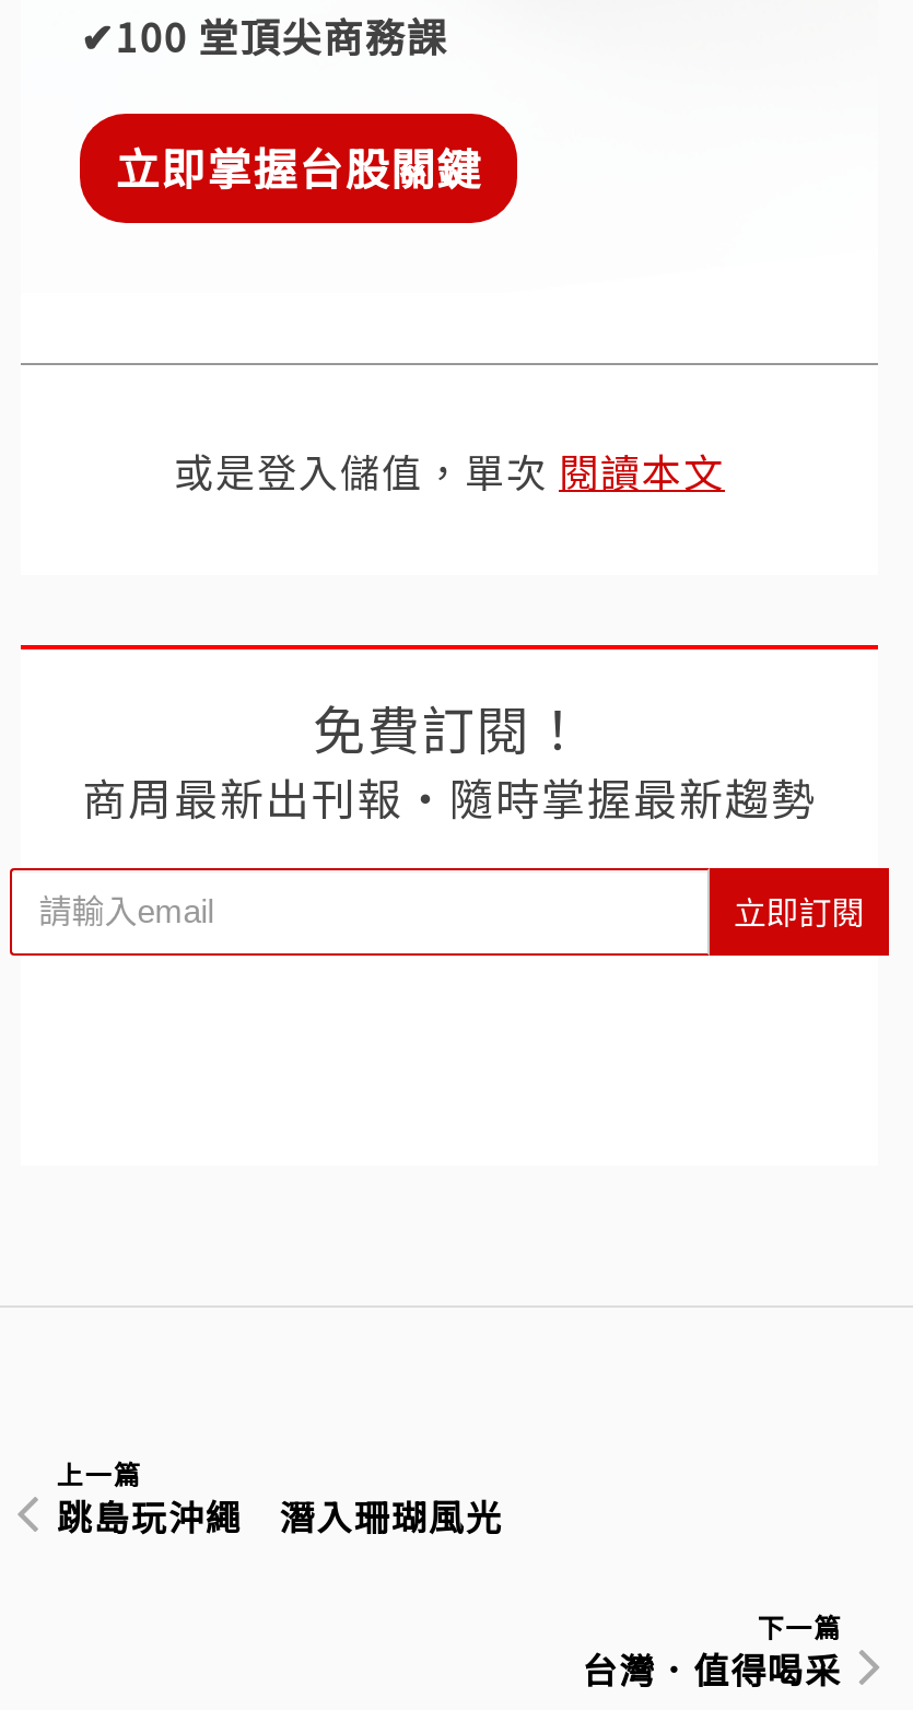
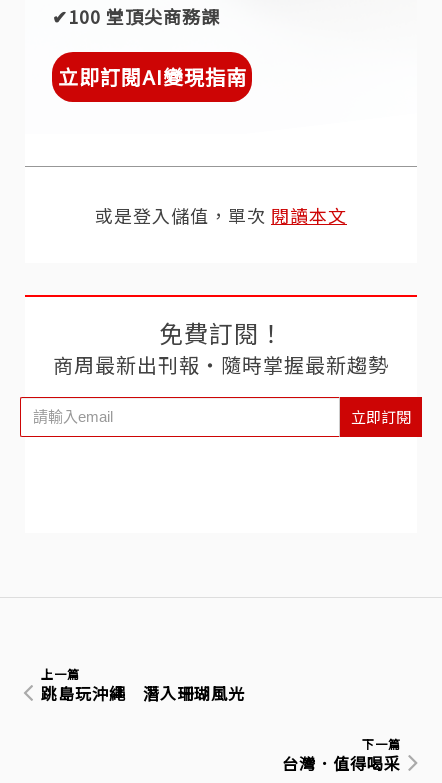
- 立即掌握台股關鍵
+ 立即訂閱AI變現指南
